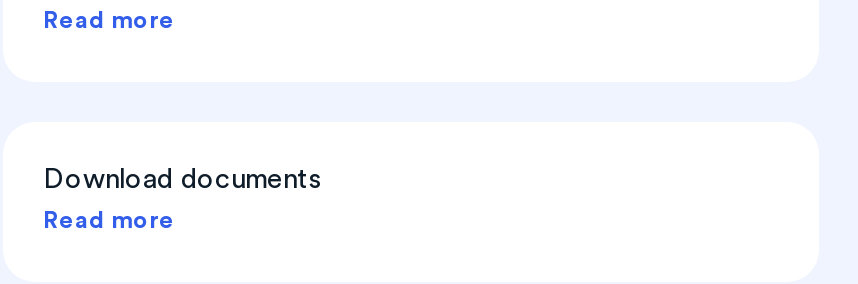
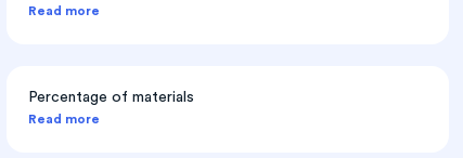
- Download documents
+ Percentage of materials
